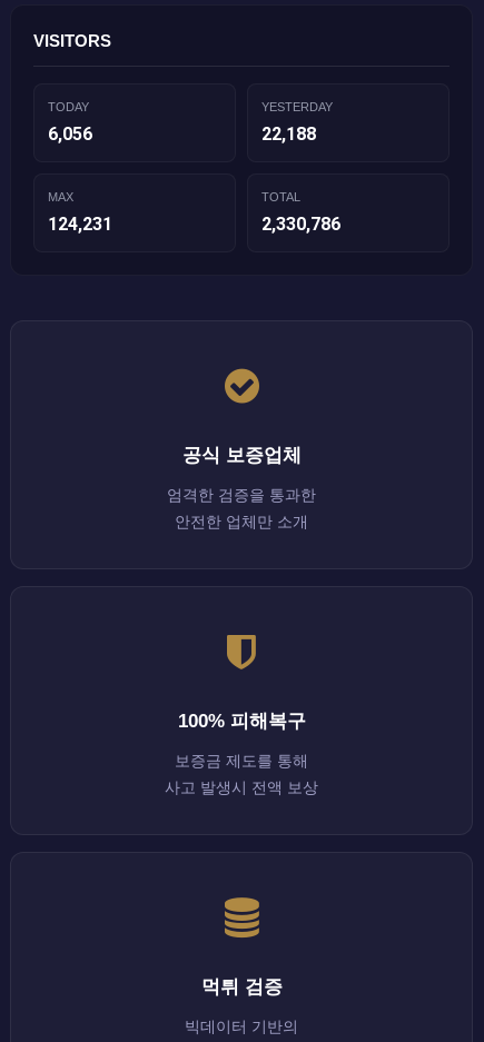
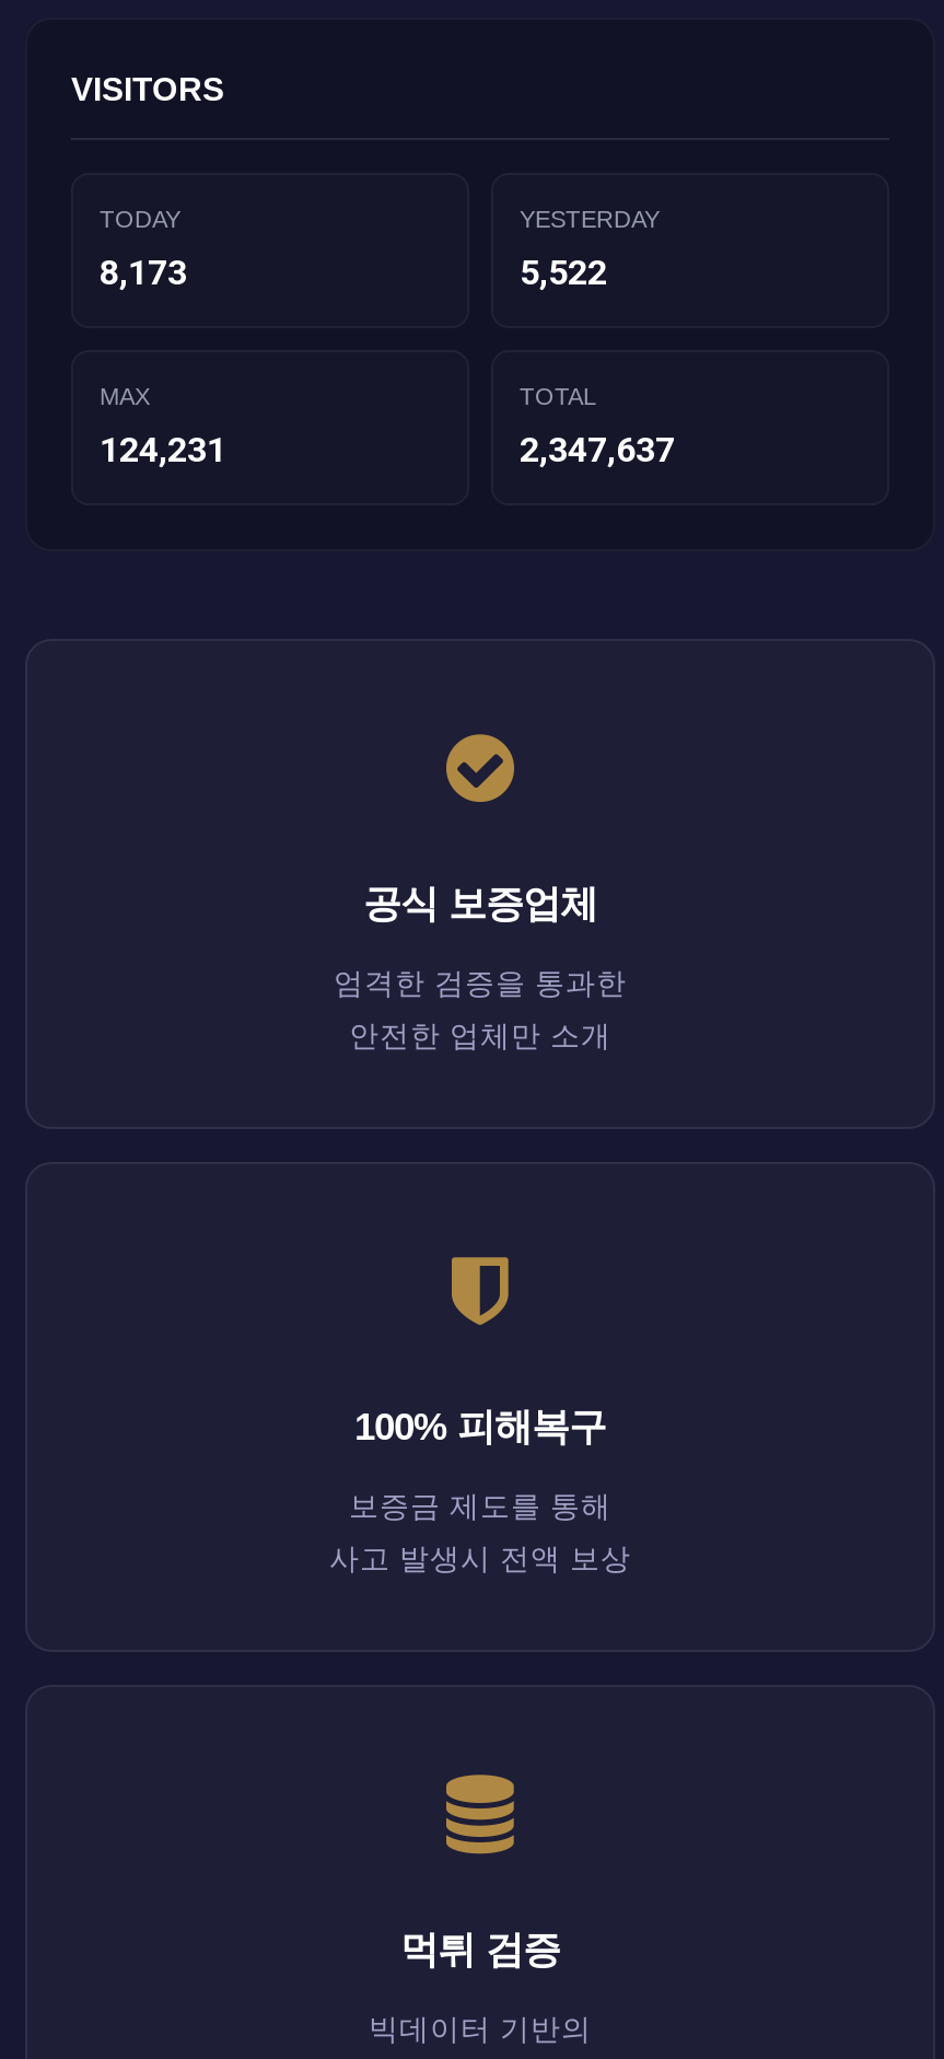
- 6,056
+ 8,173

- 22,188
+ 5,522

- 2,330,786
+ 2,347,637
